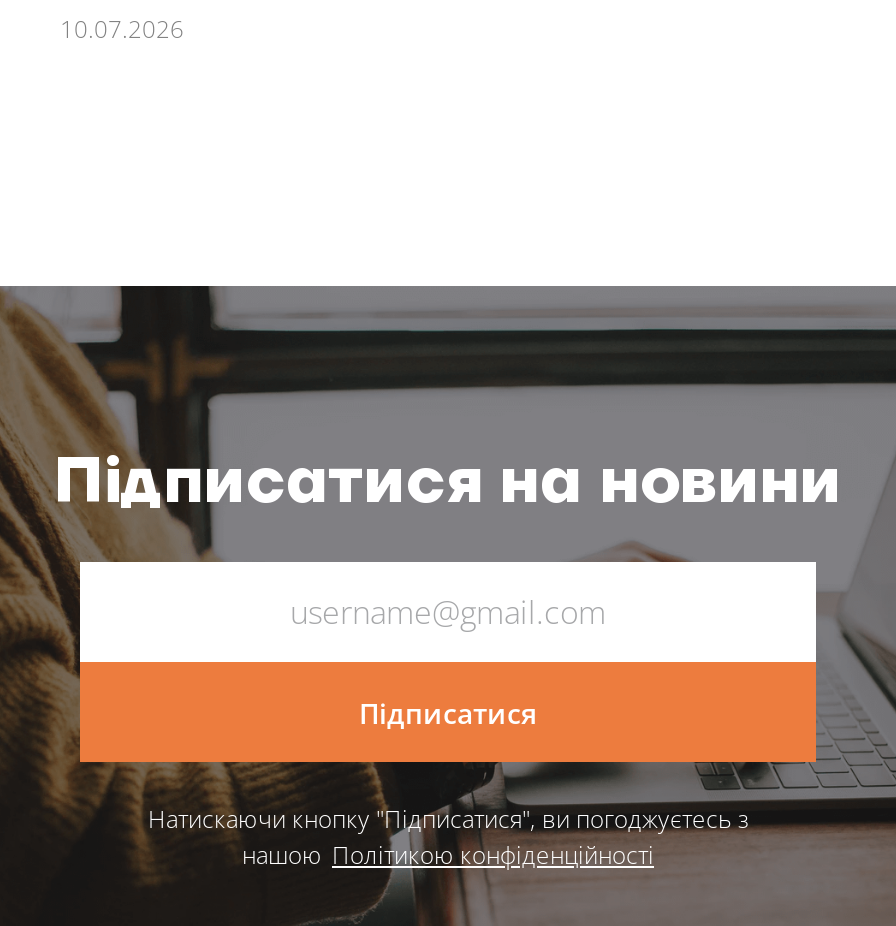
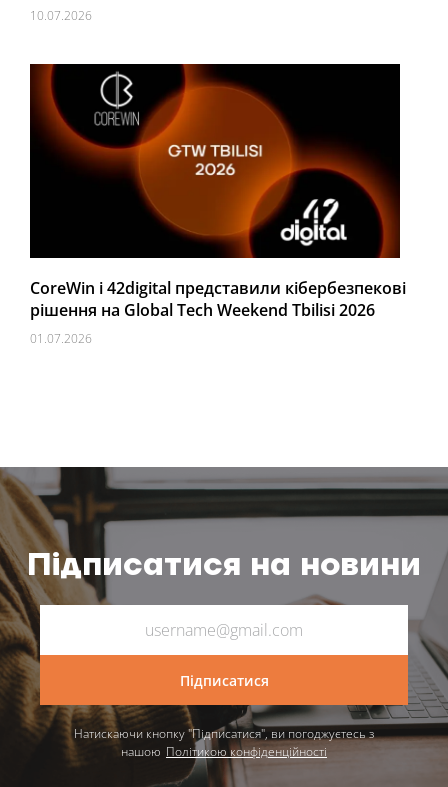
+ [image]
+ CoreWin і 42digital представили кібербезпекові
+ рішення на Global Tech Weekend Tbilisi 2026
+ 01.07.2026
